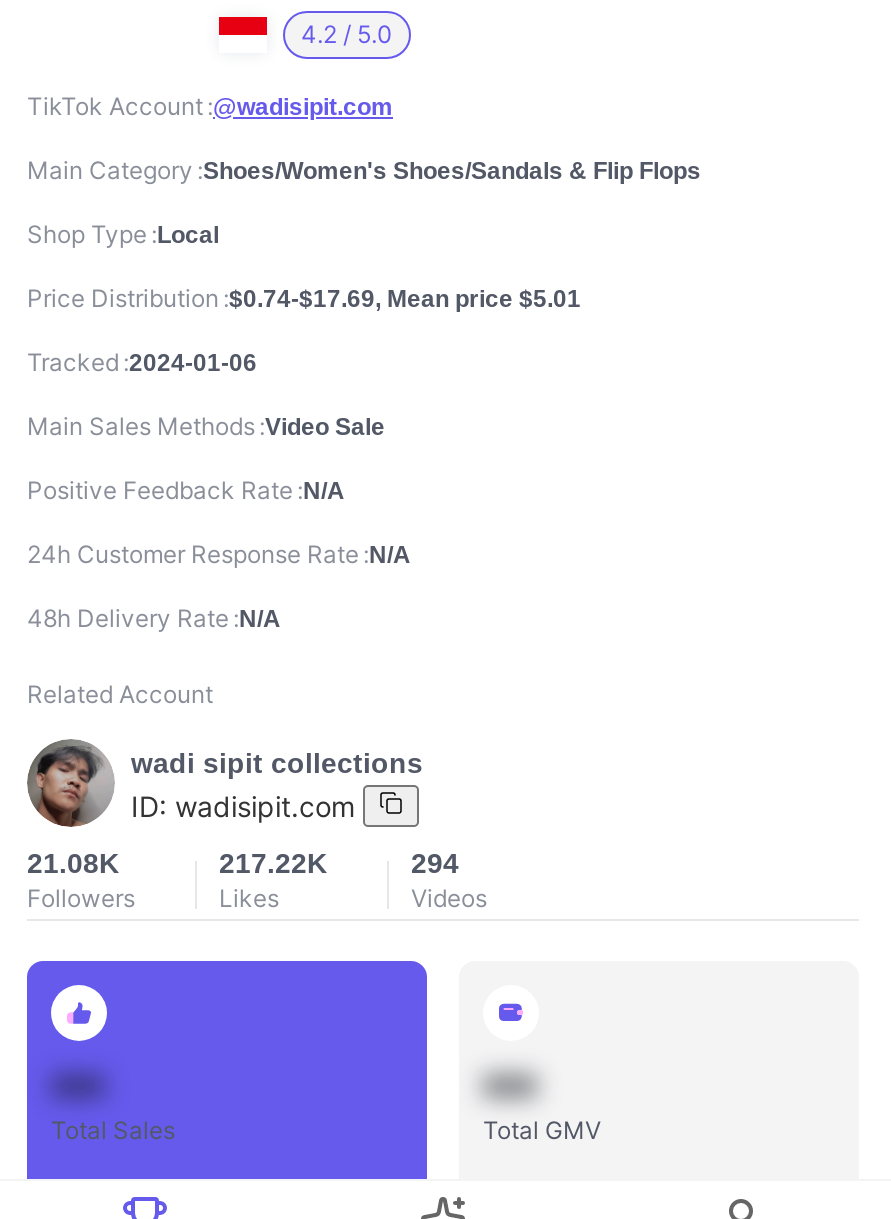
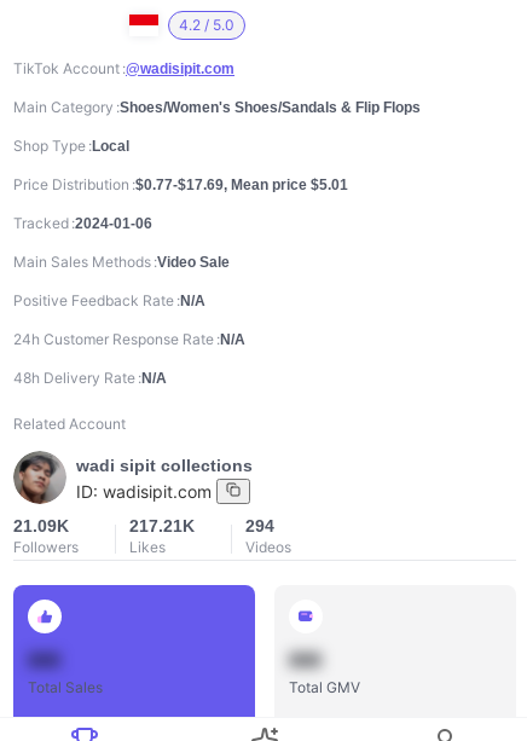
- Price Distribution $0.74-$17.69, Mean price $5.01
+ Price Distribution $0.77-$17.69, Mean price $5.01

- 21.08K
+ 21.09K

- 217.22K
+ 217.21K
